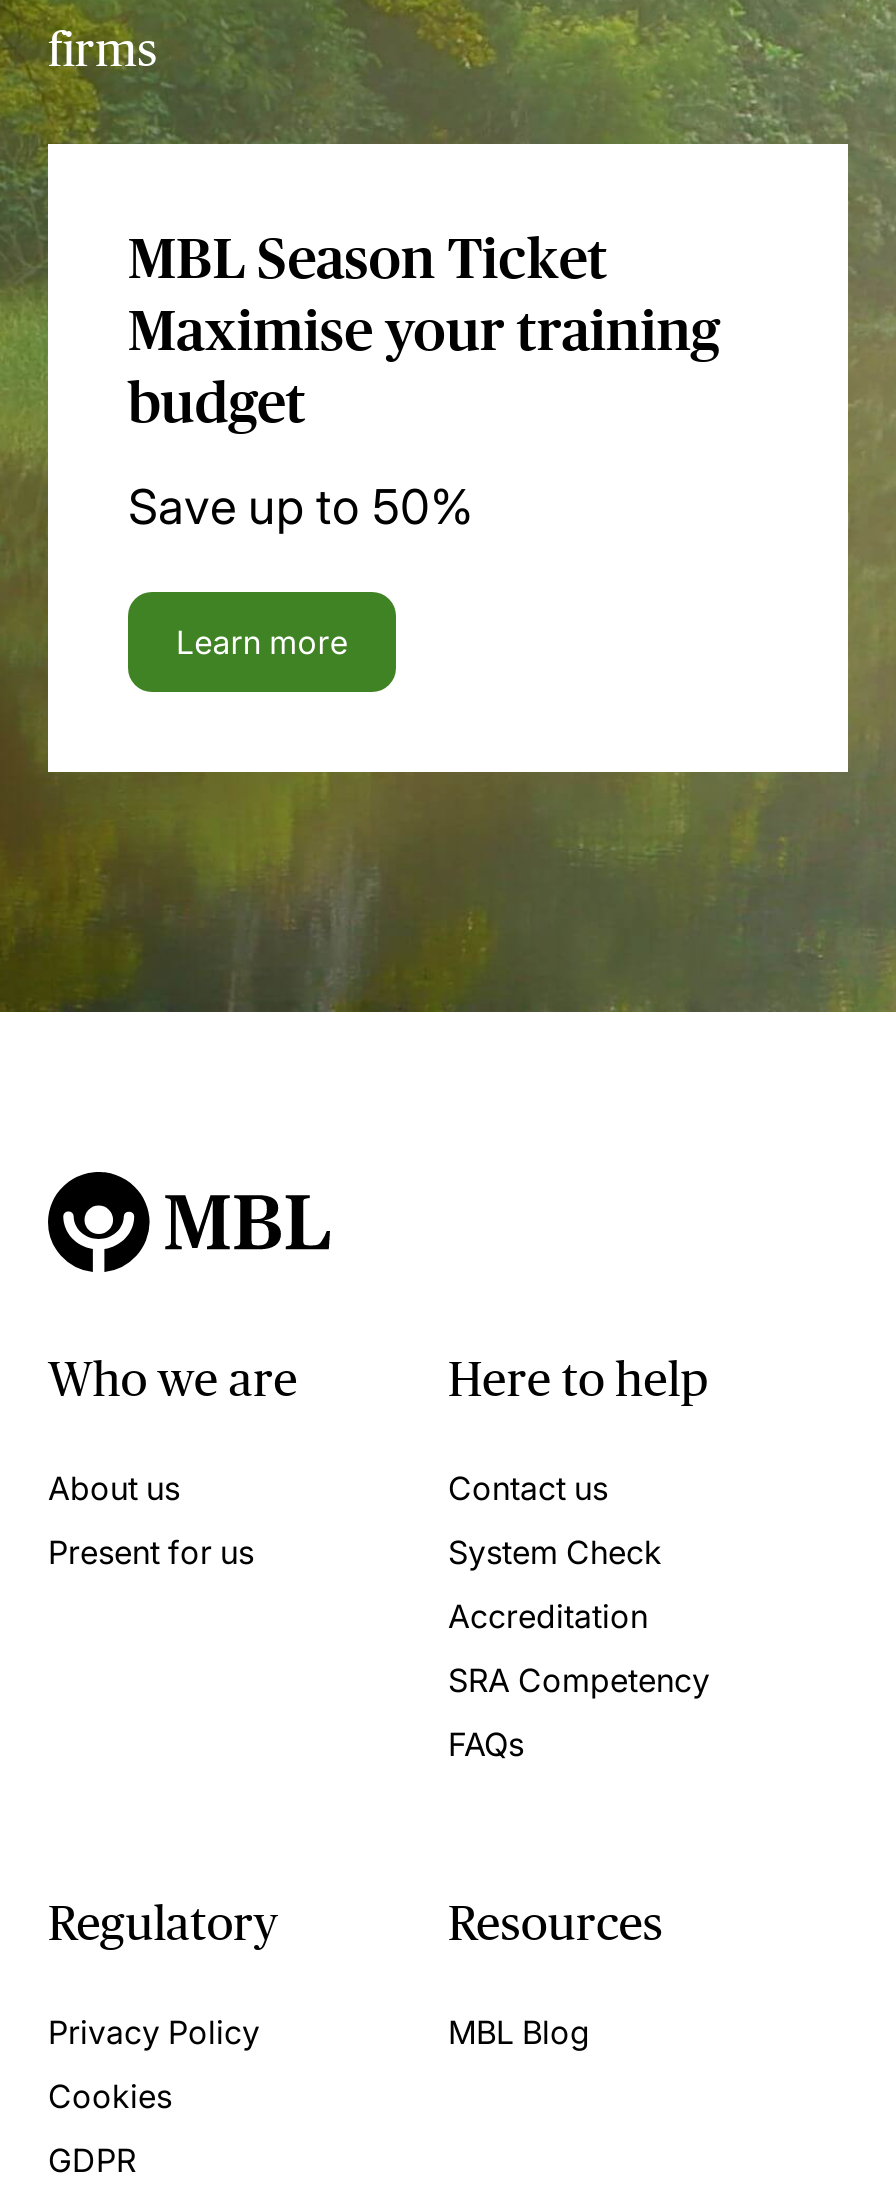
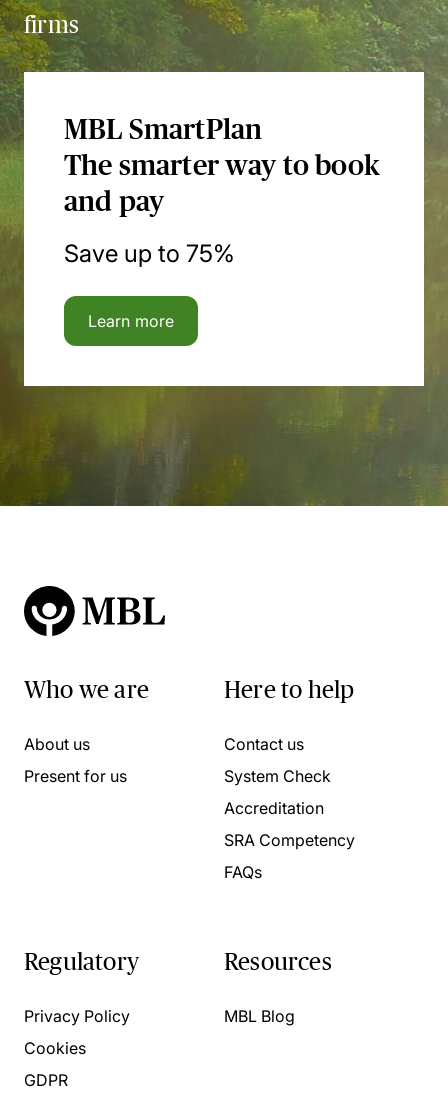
- MBL Season Ticket
- Maximise your training
- budget
+ MBL SmartPlan
+ The smarter way to book
+ and pay

- Save up to 50%
+ Save up to 75%
